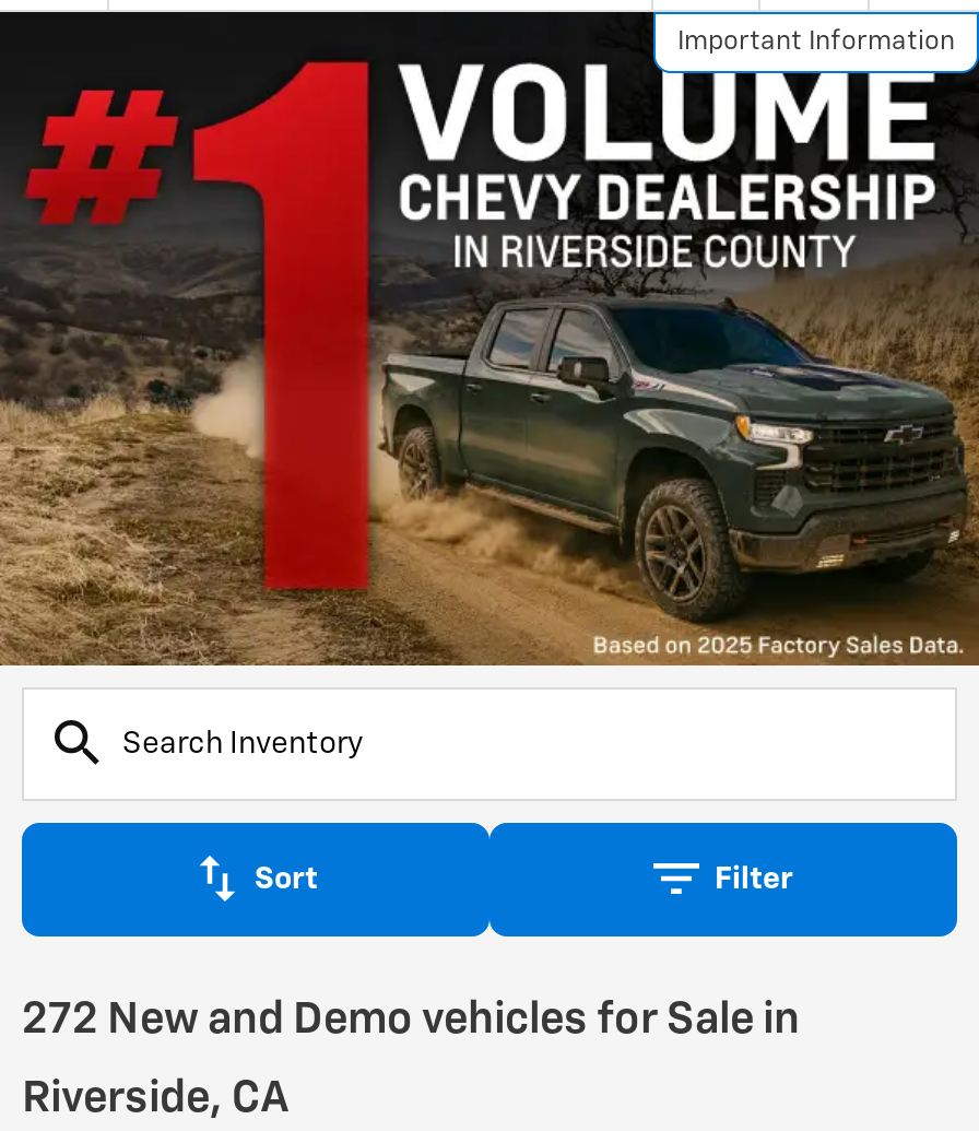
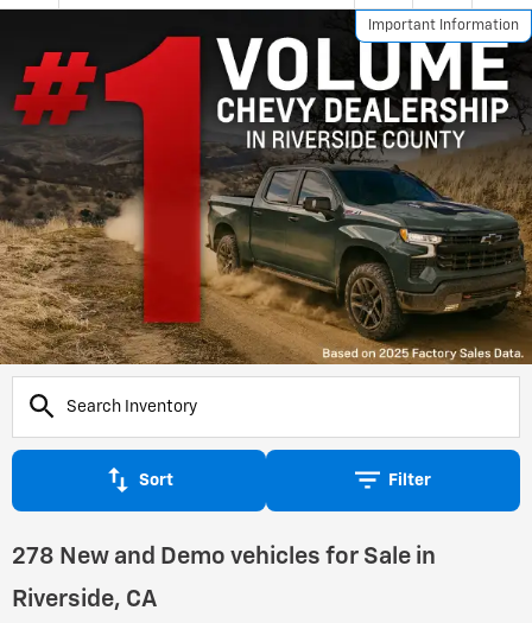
- 272 New and Demo vehicles for Sale in
+ 278 New and Demo vehicles for Sale in
